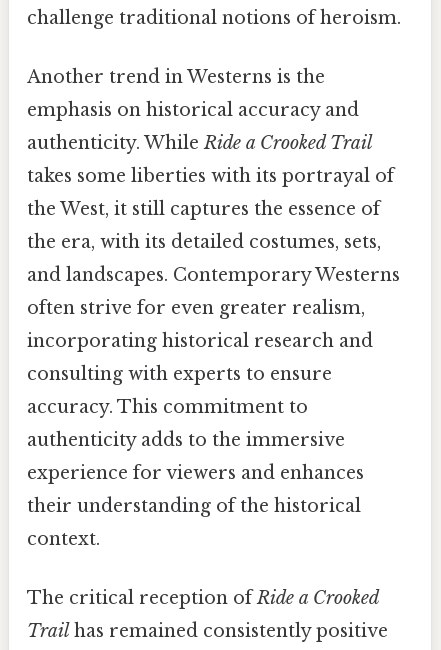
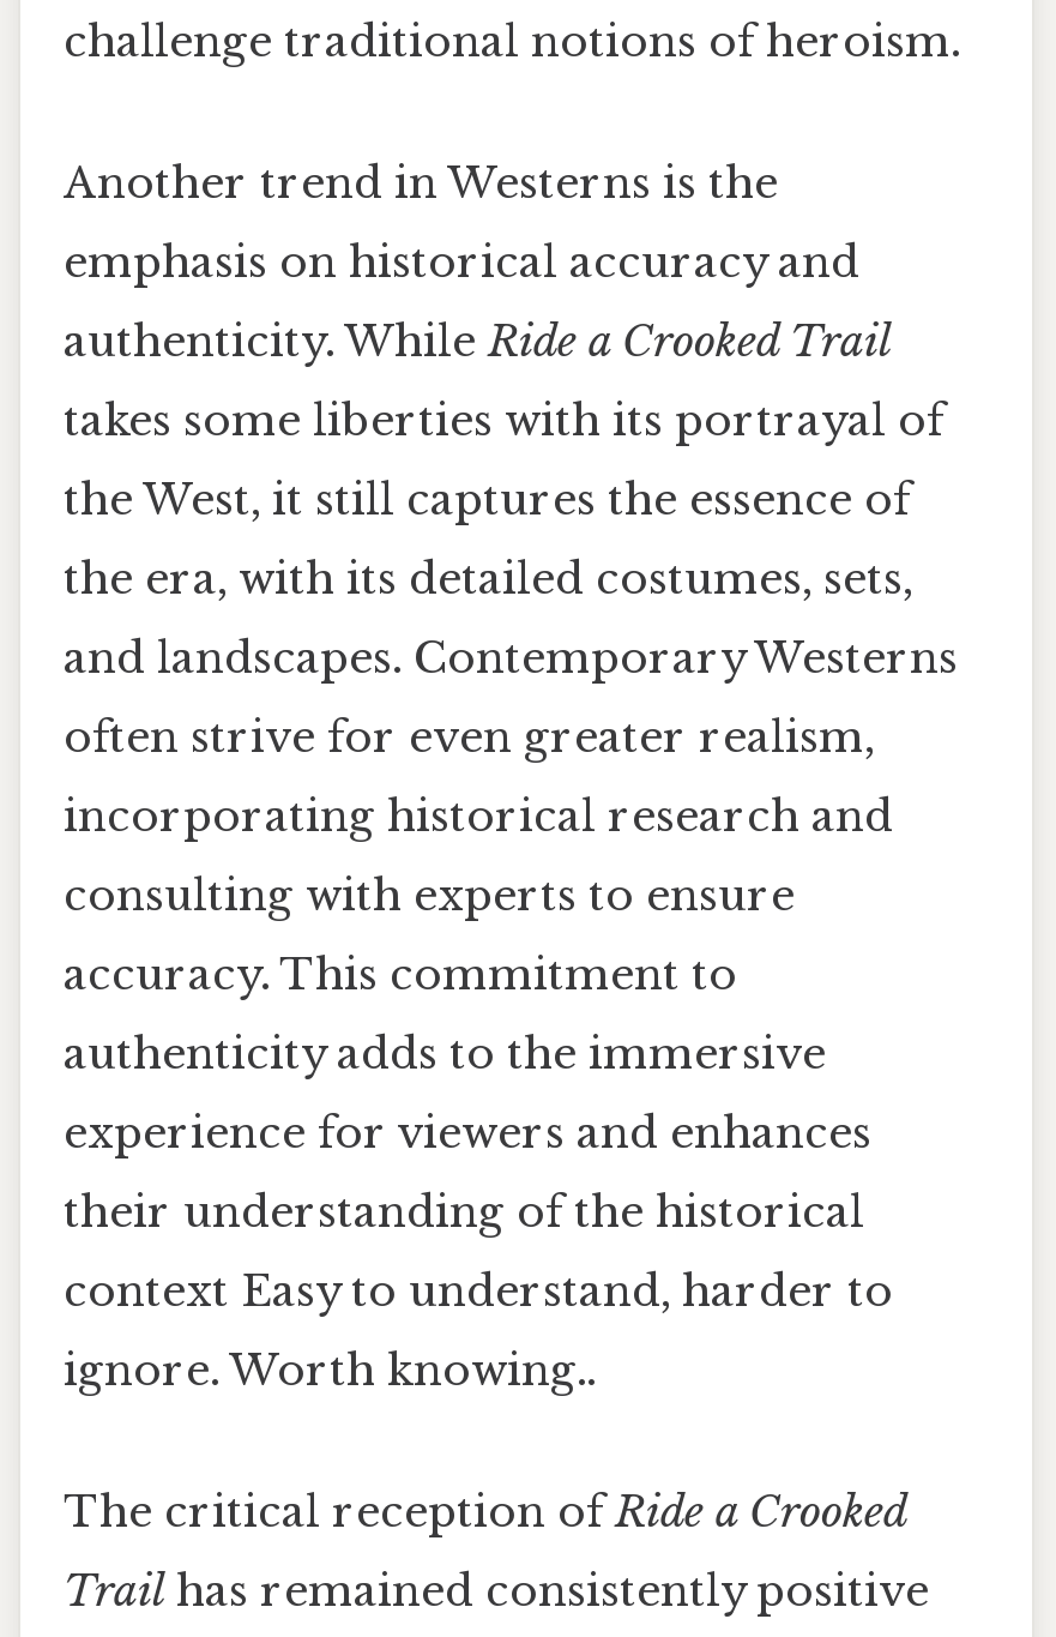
- context.
+ context Easy to understand, harder to
+ ignore. Worth knowing..
